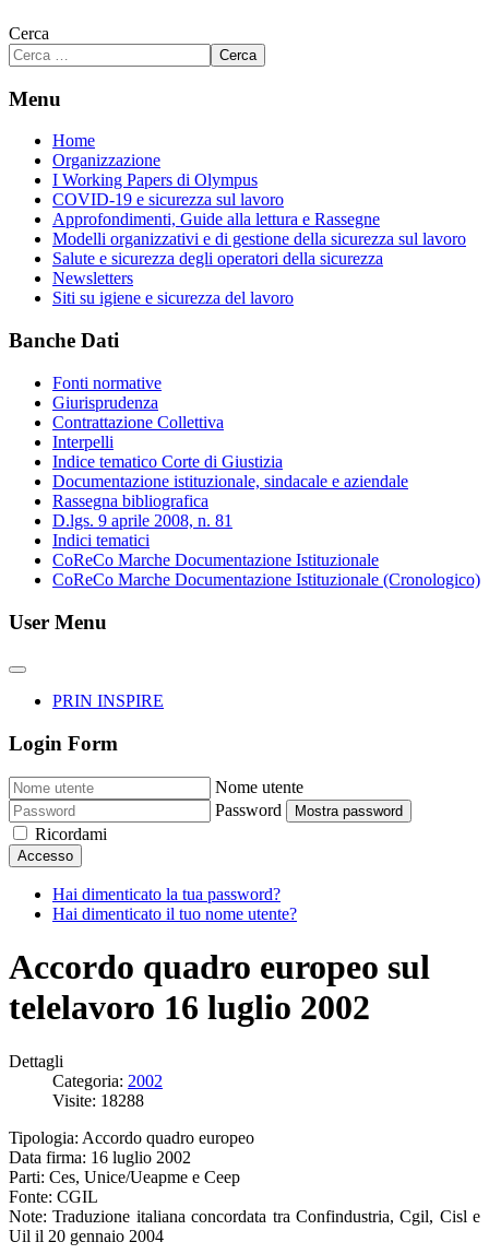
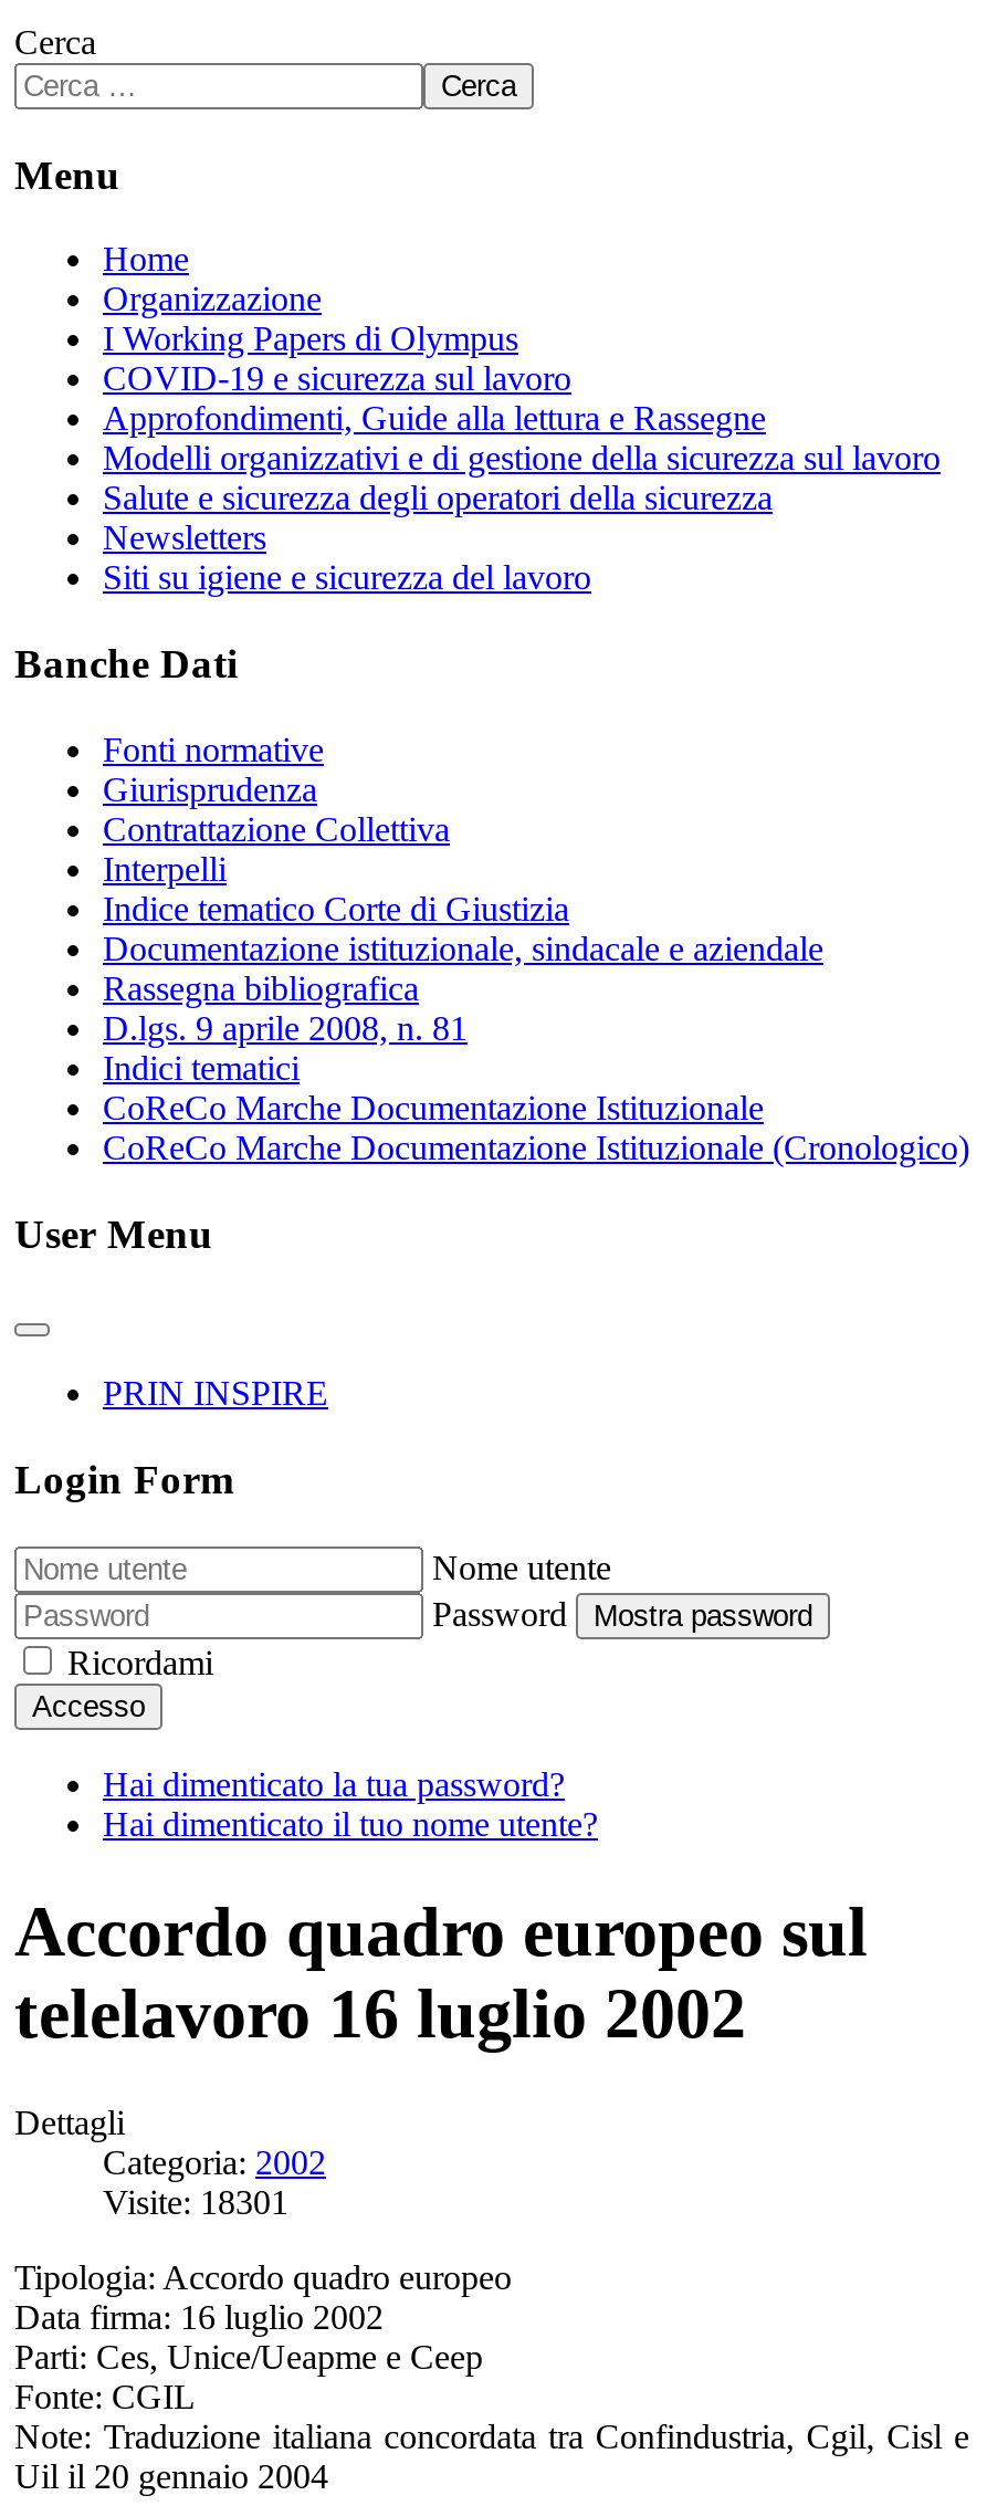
- Visite: 18288
+ Visite: 18301
